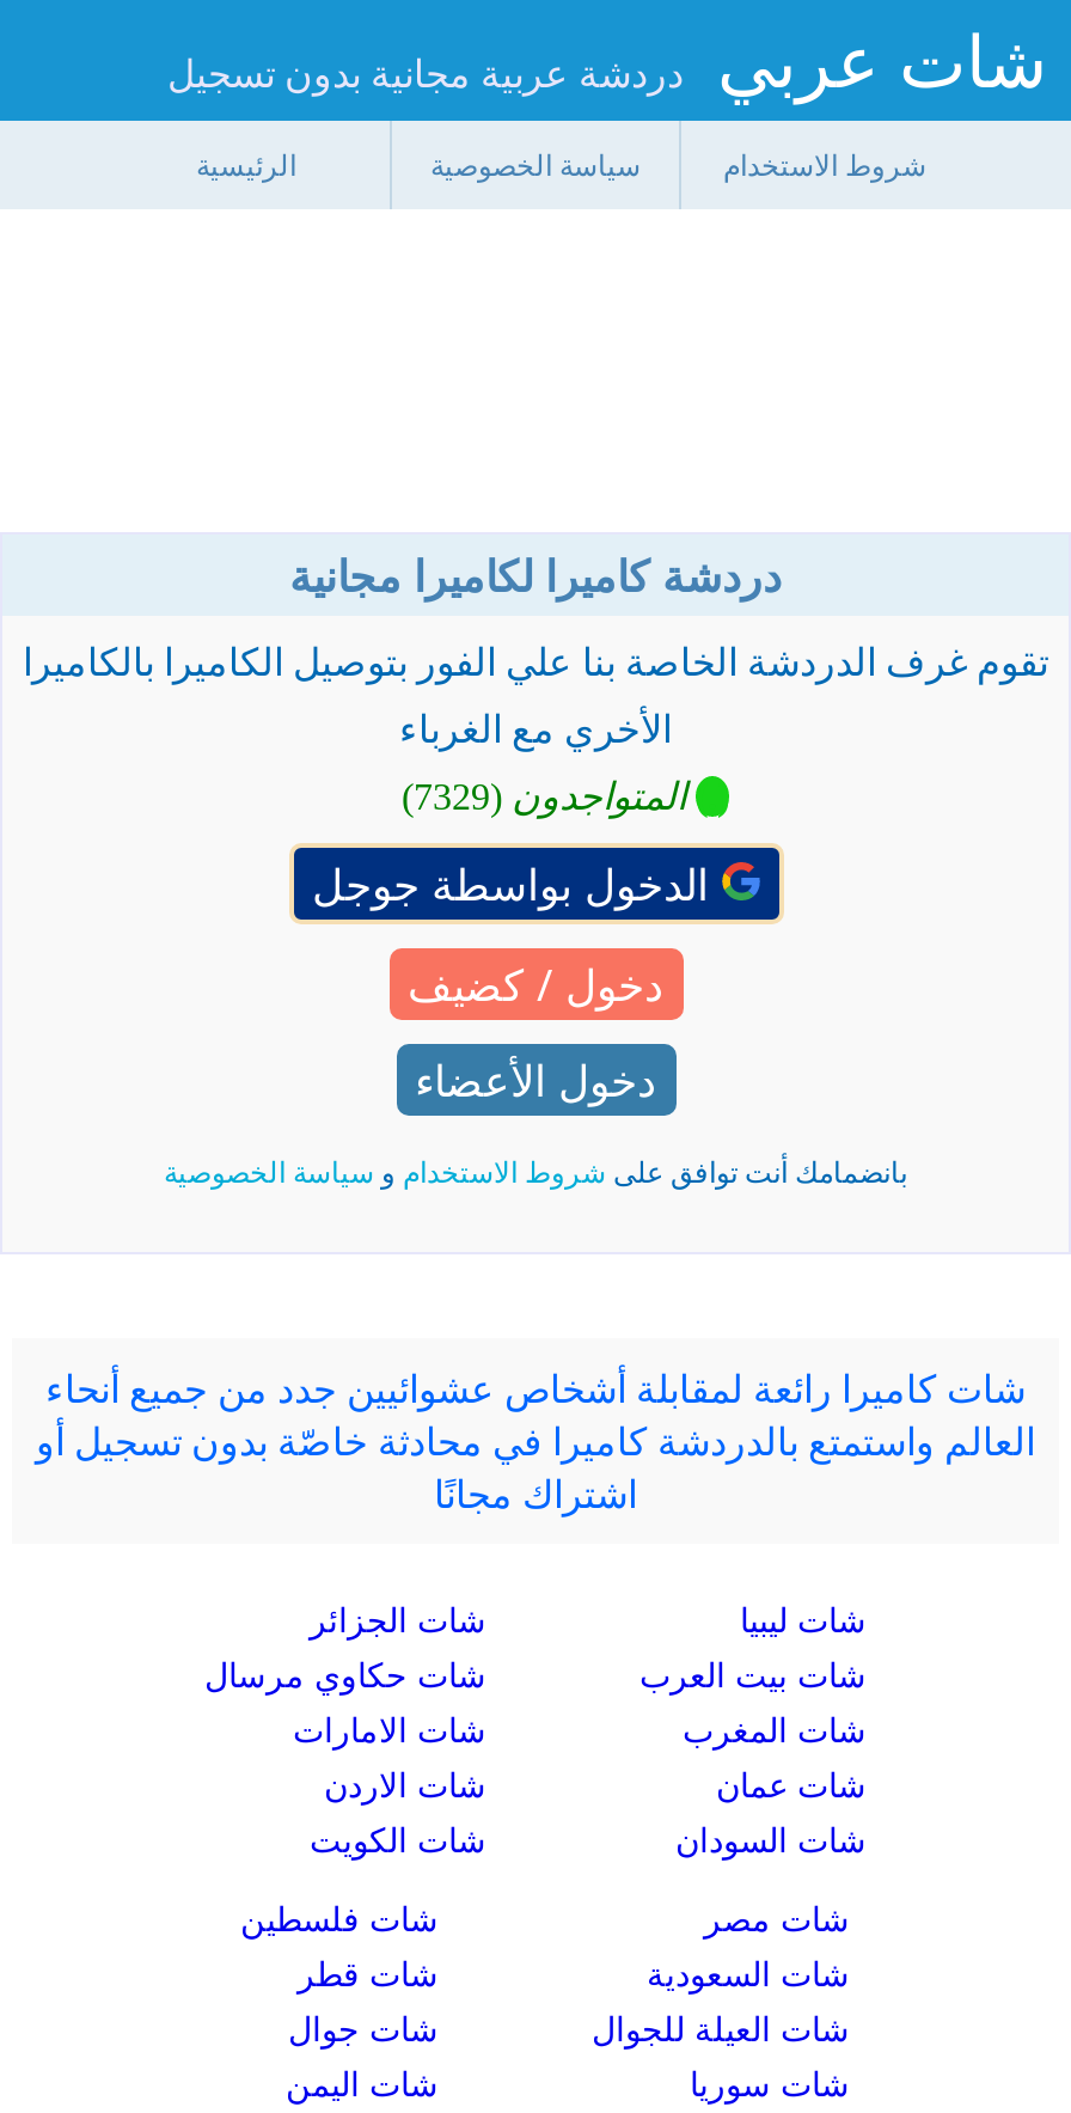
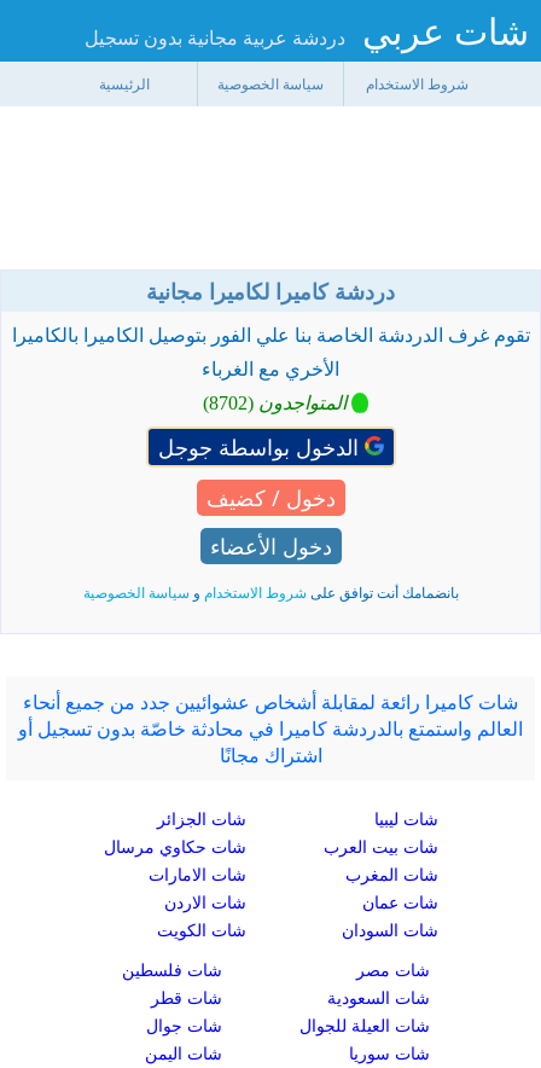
- (7329)
+ (8702)
